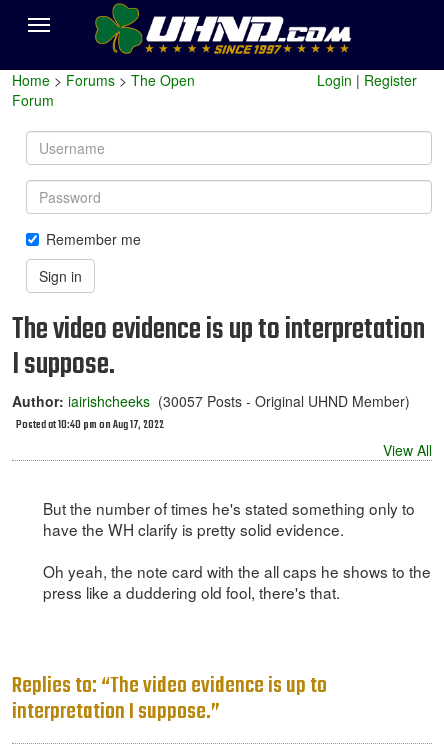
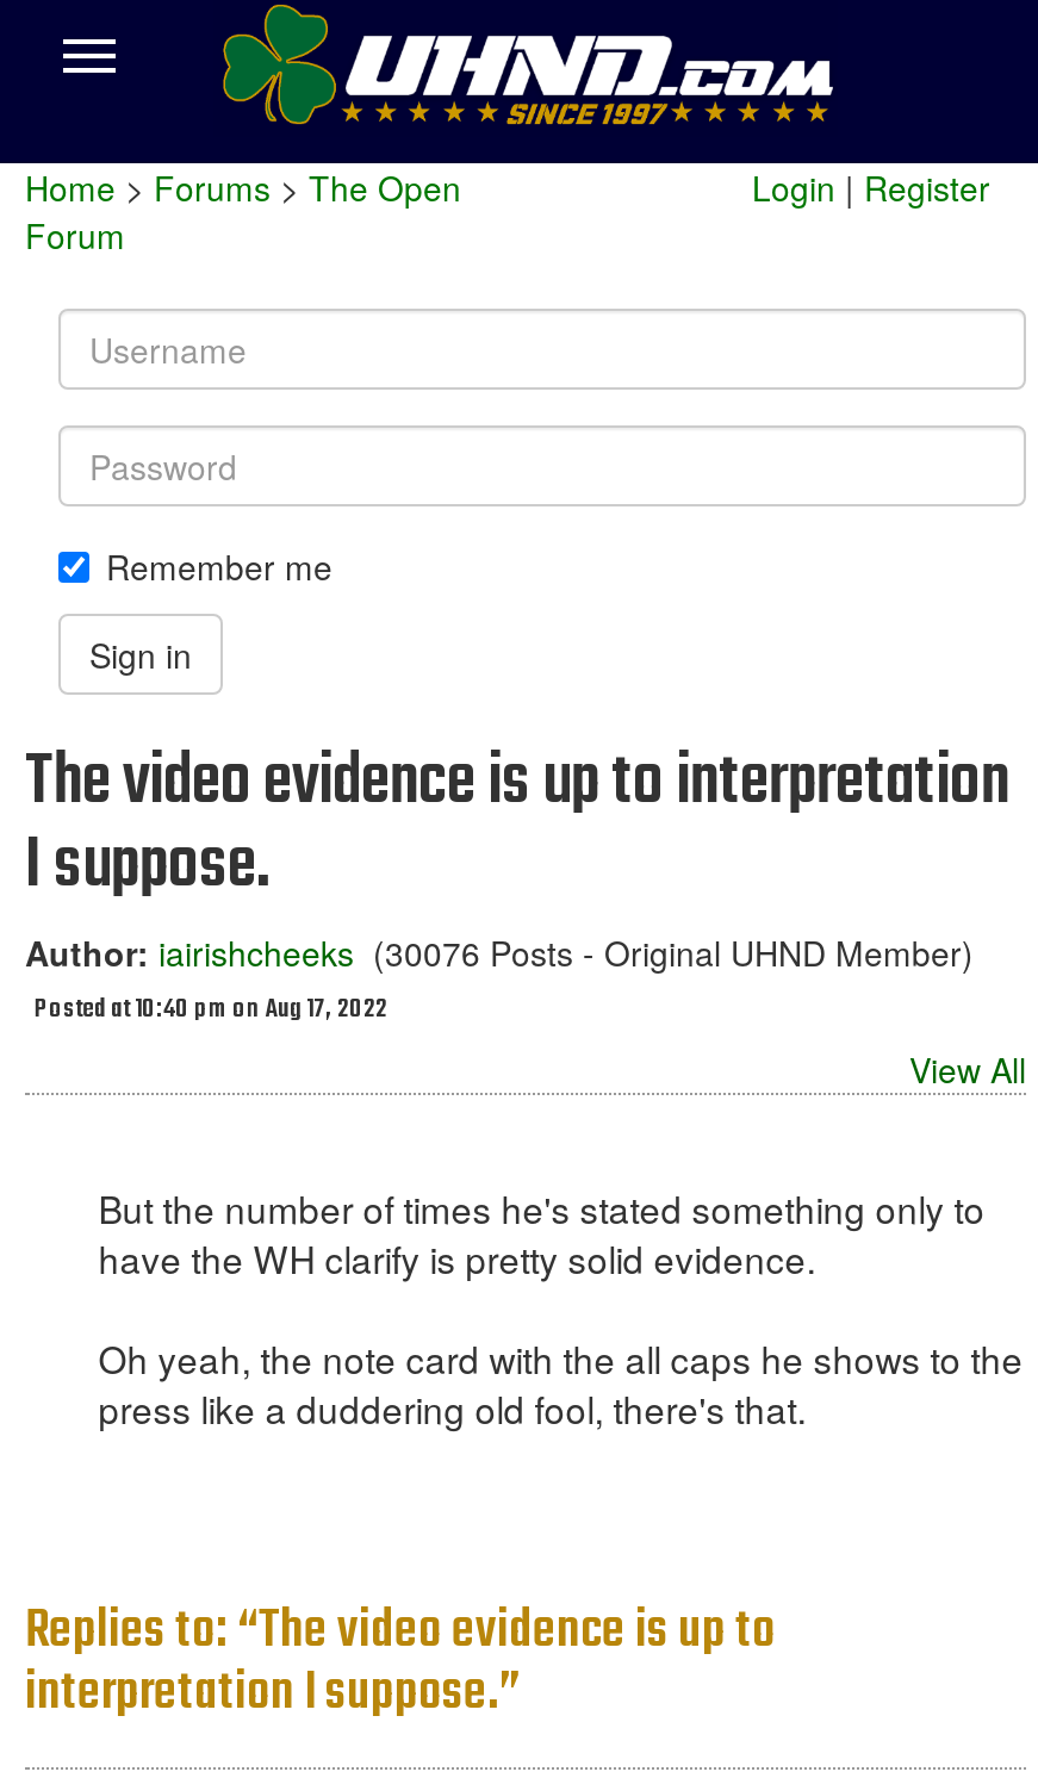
- Author: iairishcheeks (30057 Posts - Original UHND Member)
+ Author: iairishcheeks (30076 Posts - Original UHND Member)
